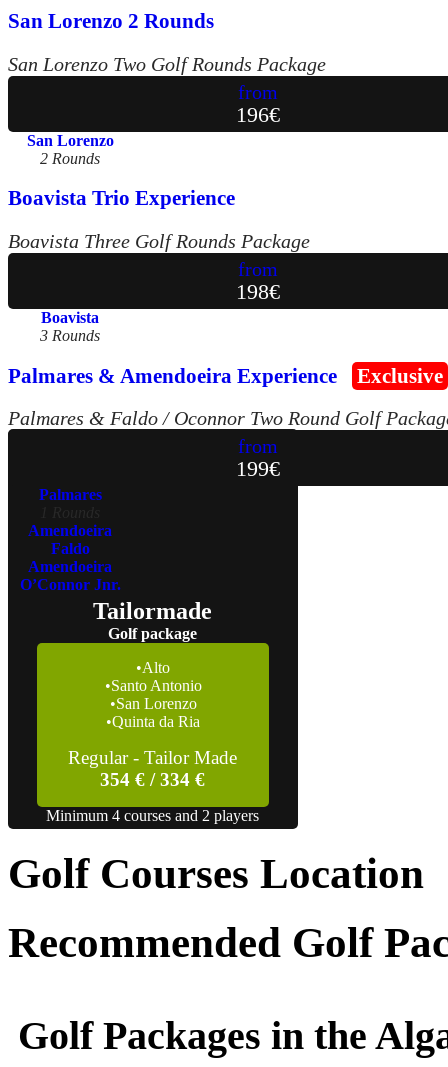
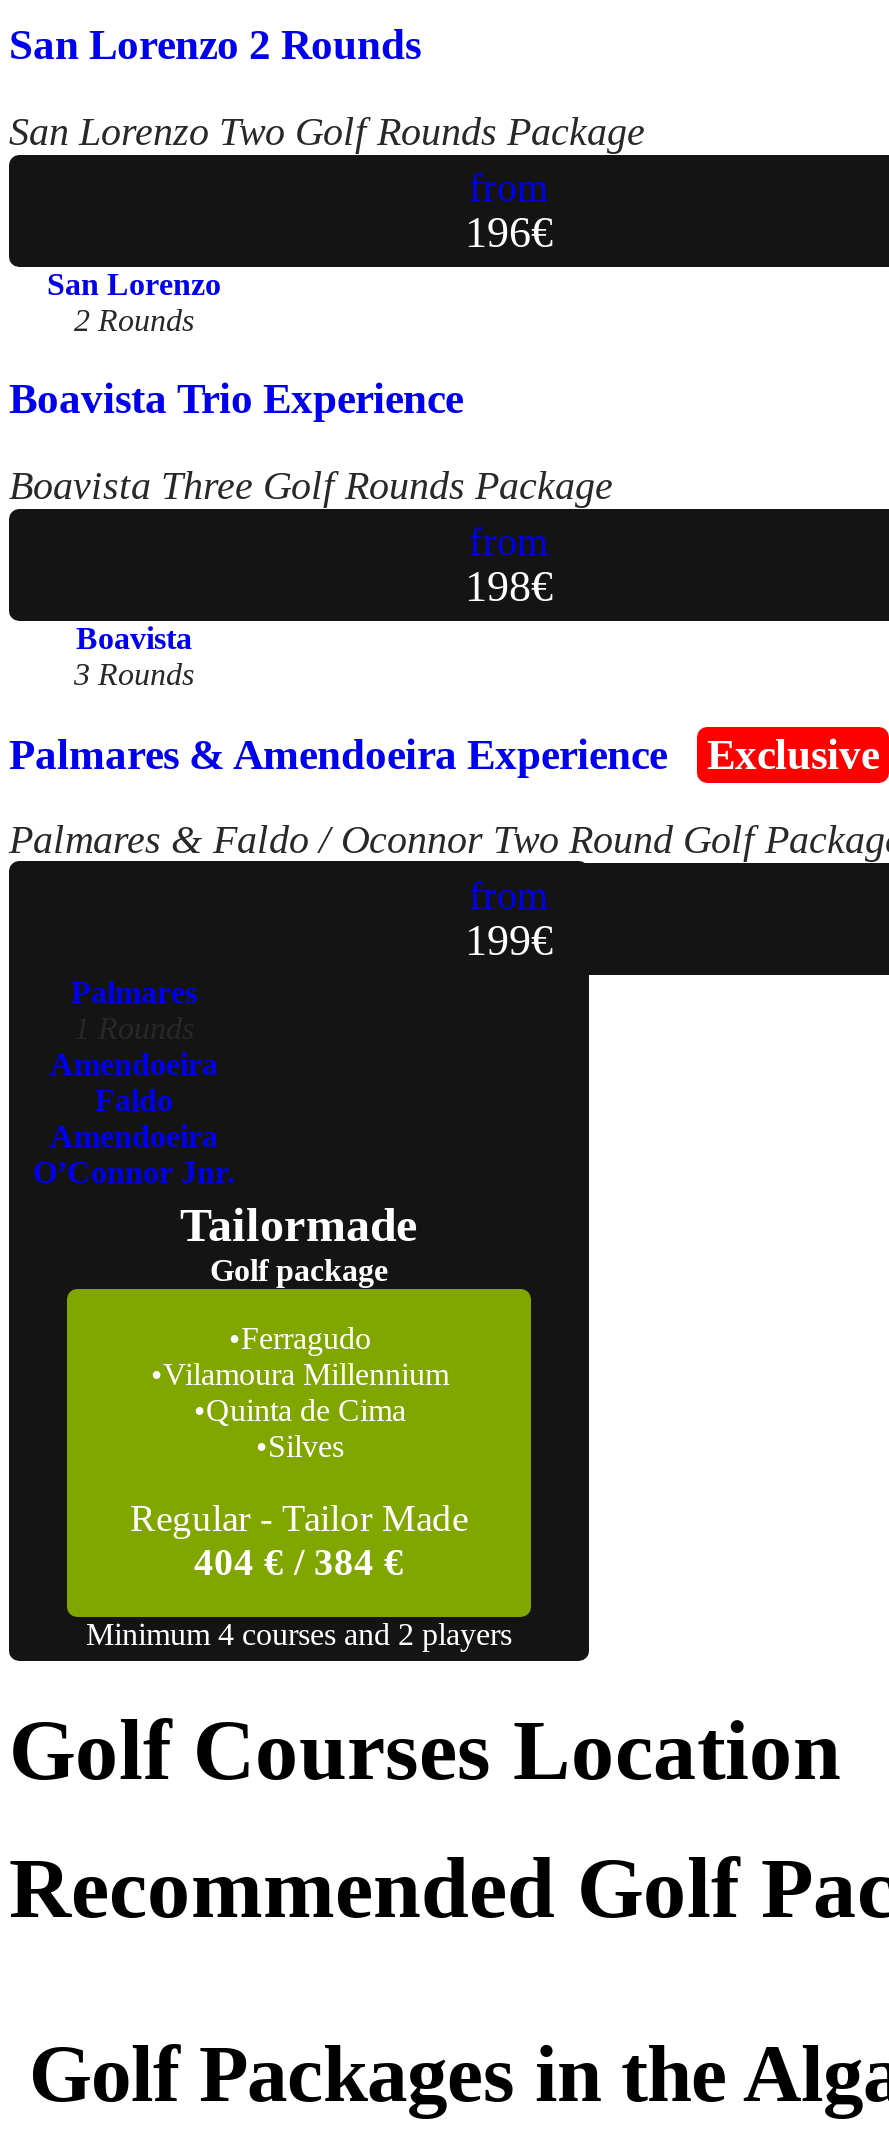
- Alto
- Santo Antonio
- San Lorenzo
- Quinta da Ria
+ Ferragudo
+ Vilamoura Millennium
+ Quinta de Cima
+ Silves

- 354 € / 334 €
+ 404 € / 384 €
